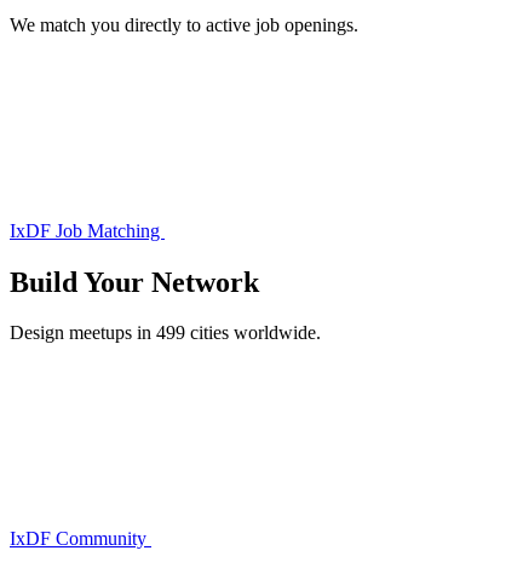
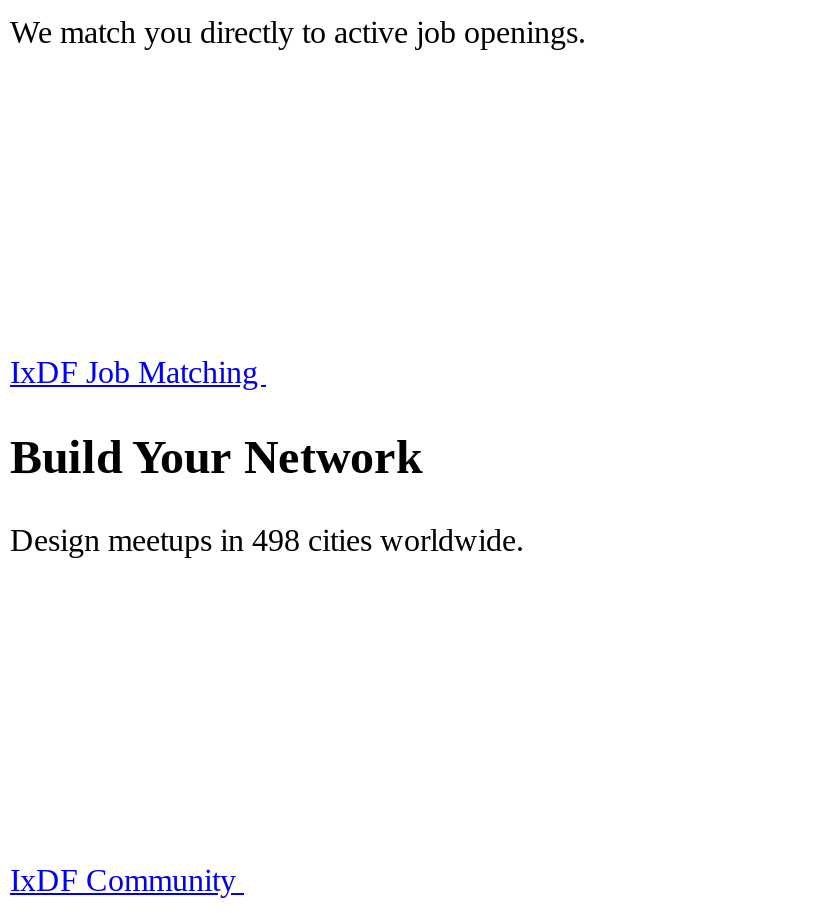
- Design meetups in 499 cities worldwide.
+ Design meetups in 498 cities worldwide.
